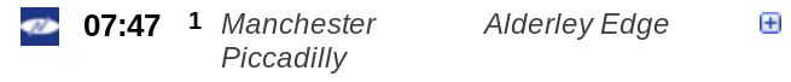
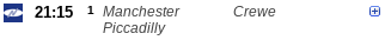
- 07:47 1 Manchester
+ 21:15 1 Manchester

- Alderley Edge
+ Crewe
